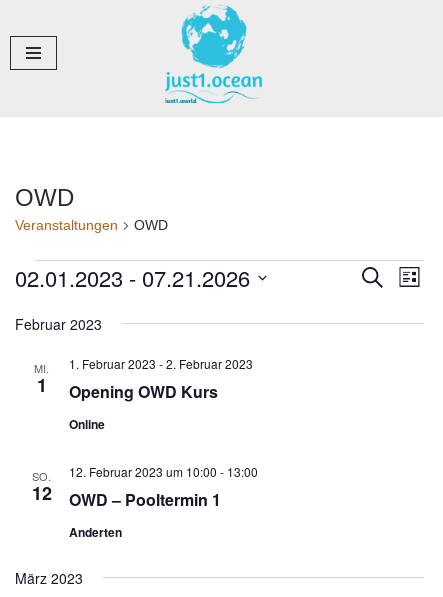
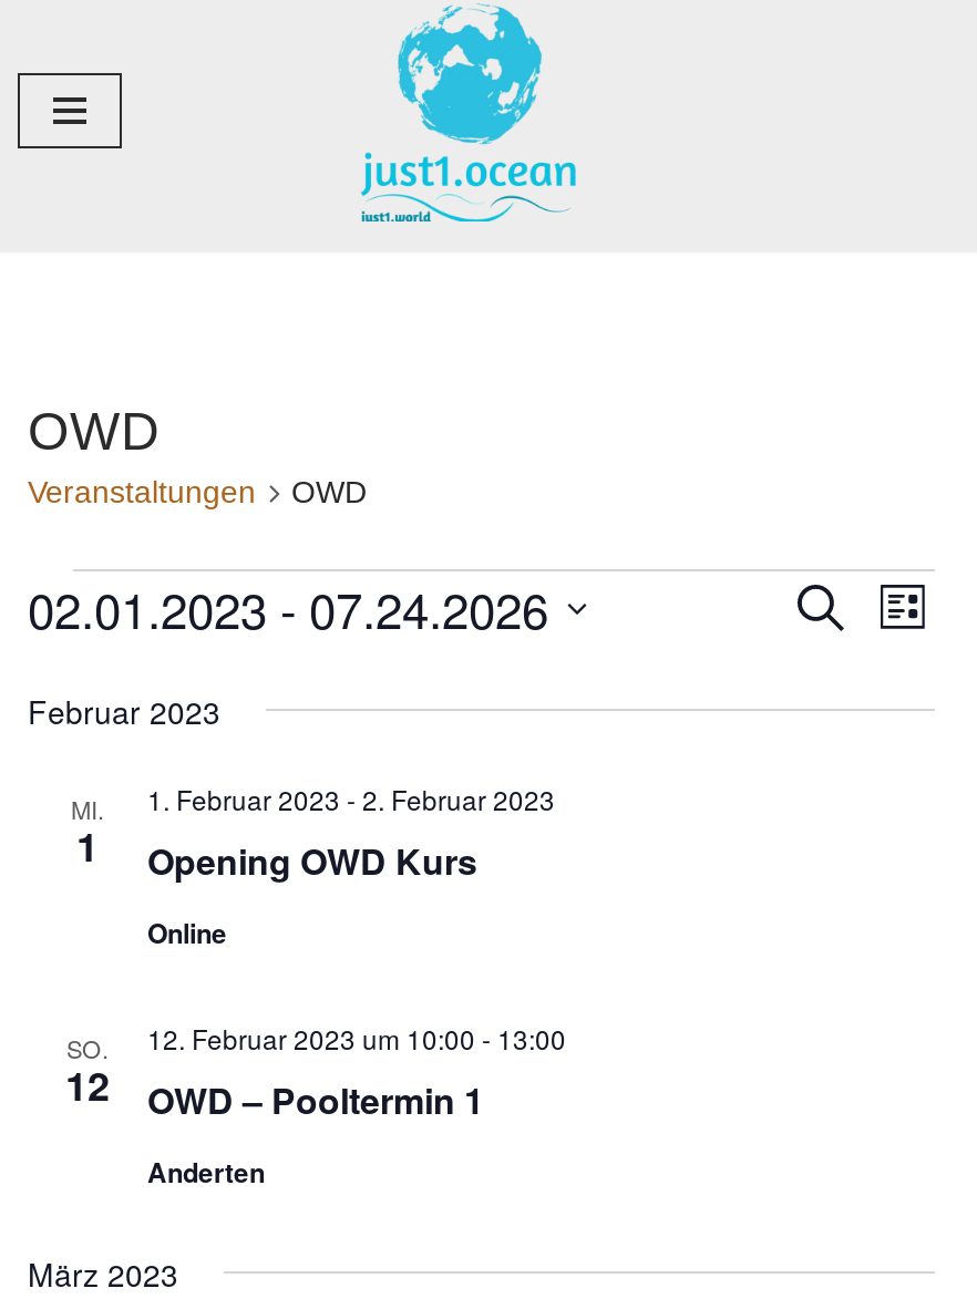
- 02.01.2023 - 07.21.2026
+ 02.01.2023 - 07.24.2026
